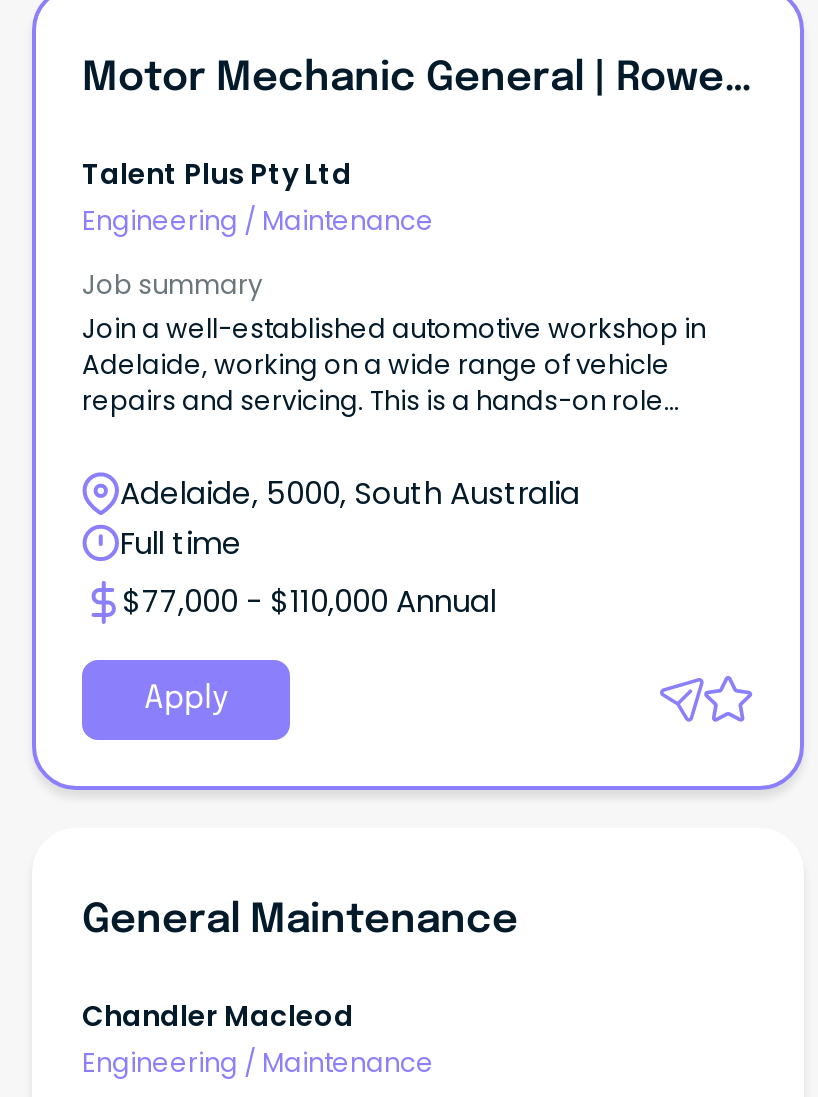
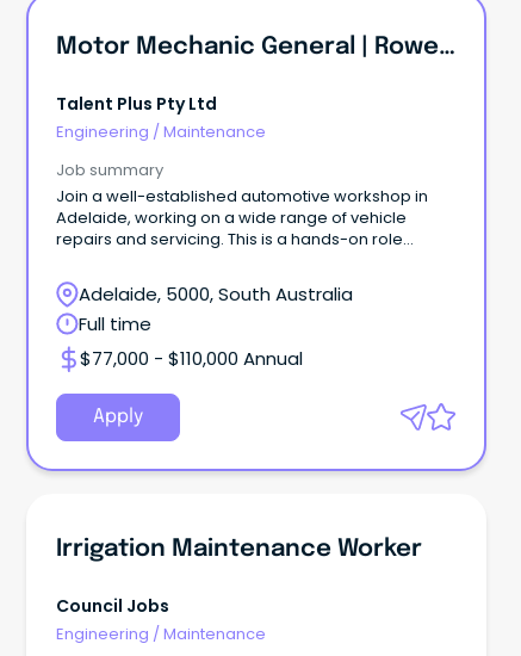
- General Maintenance
+ Irrigation Maintenance Worker

- Chandler Macleod
+ Council Jobs
